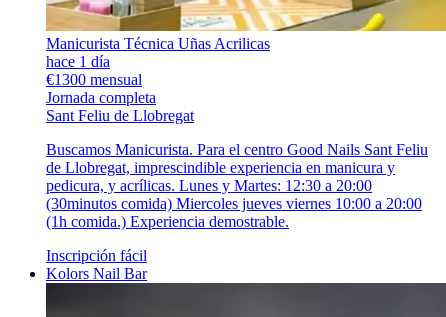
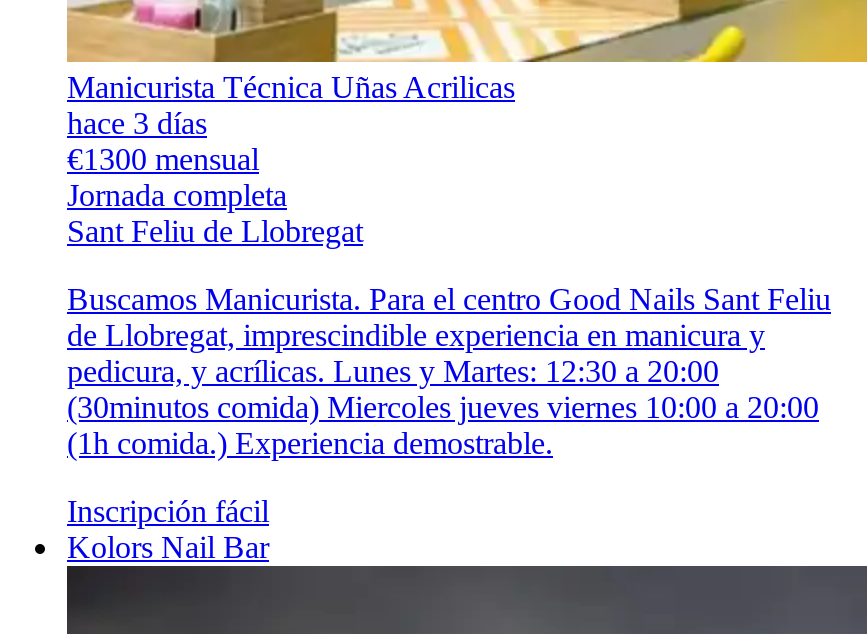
- hace 1 día
+ hace 3 días
